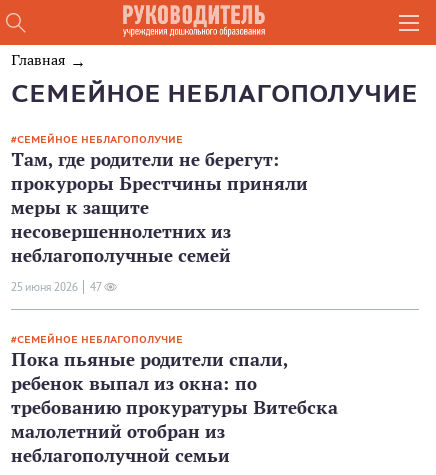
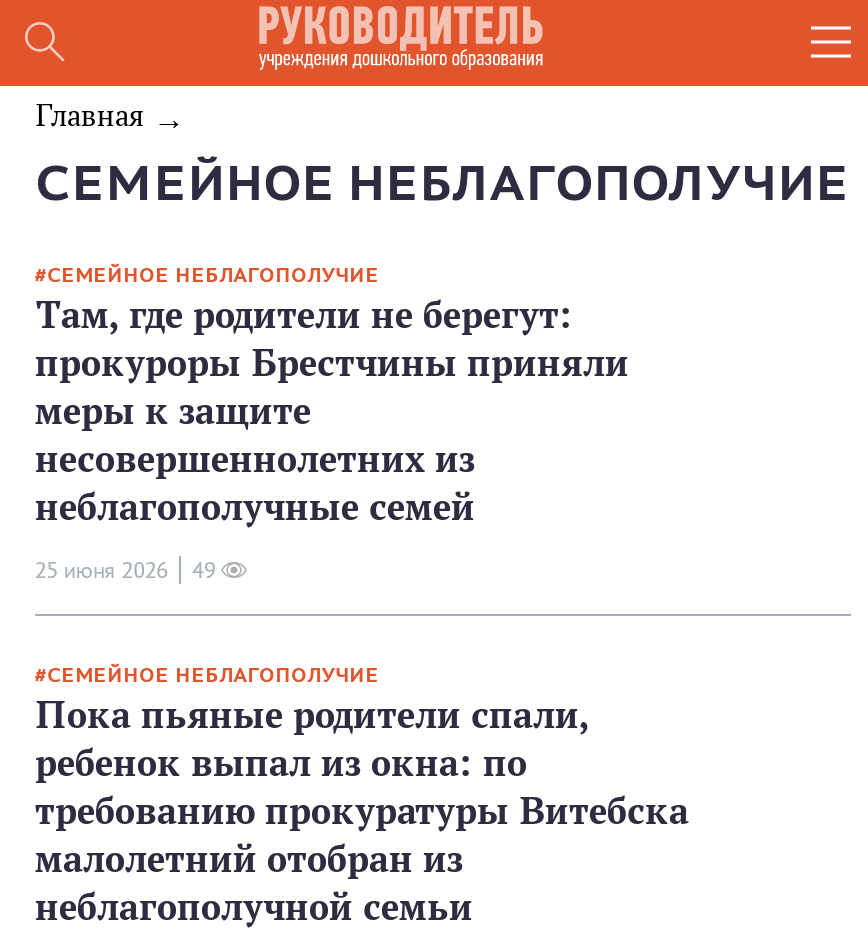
- 25 июня 2026 47
+ 25 июня 2026 49
